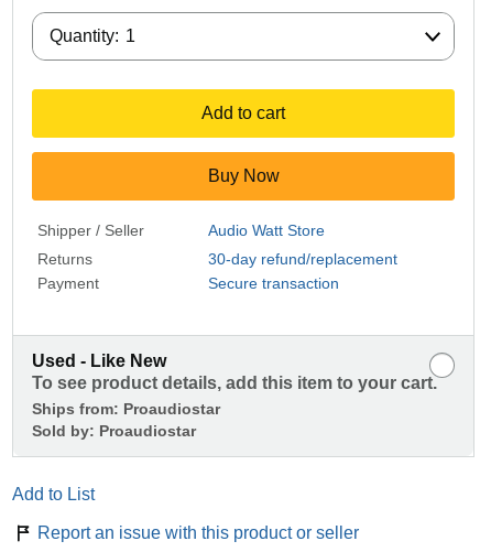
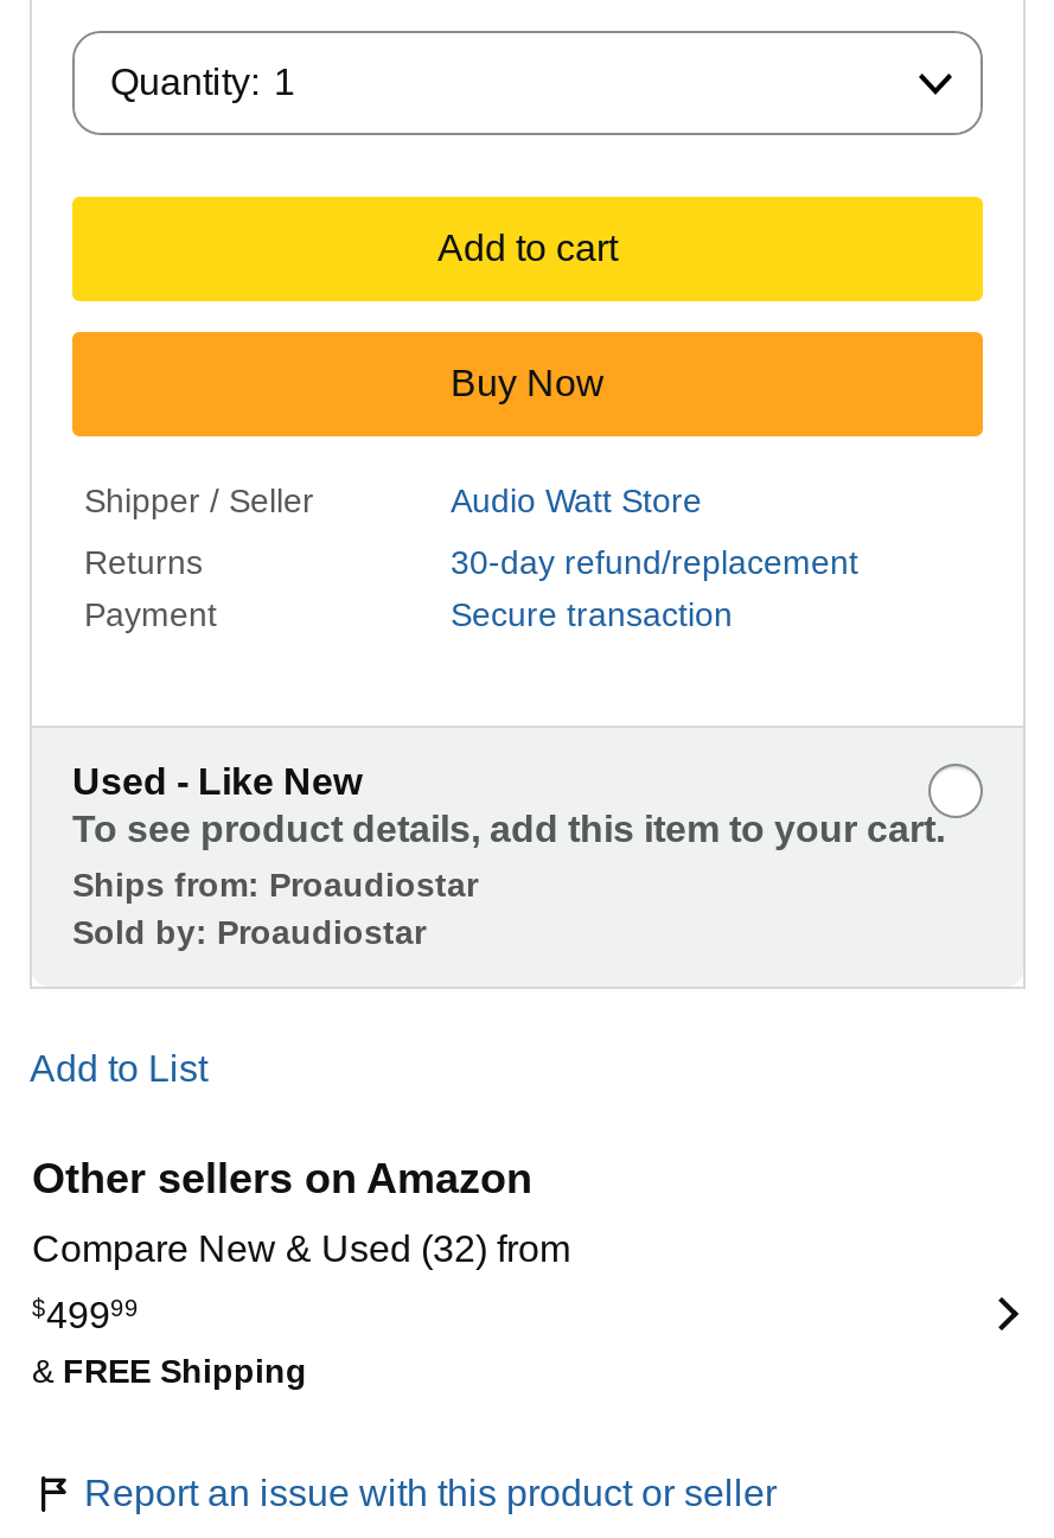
+ Other sellers on Amazon
+ Compare New & Used (32) from
+ $49999
+ & FREE Shipping
